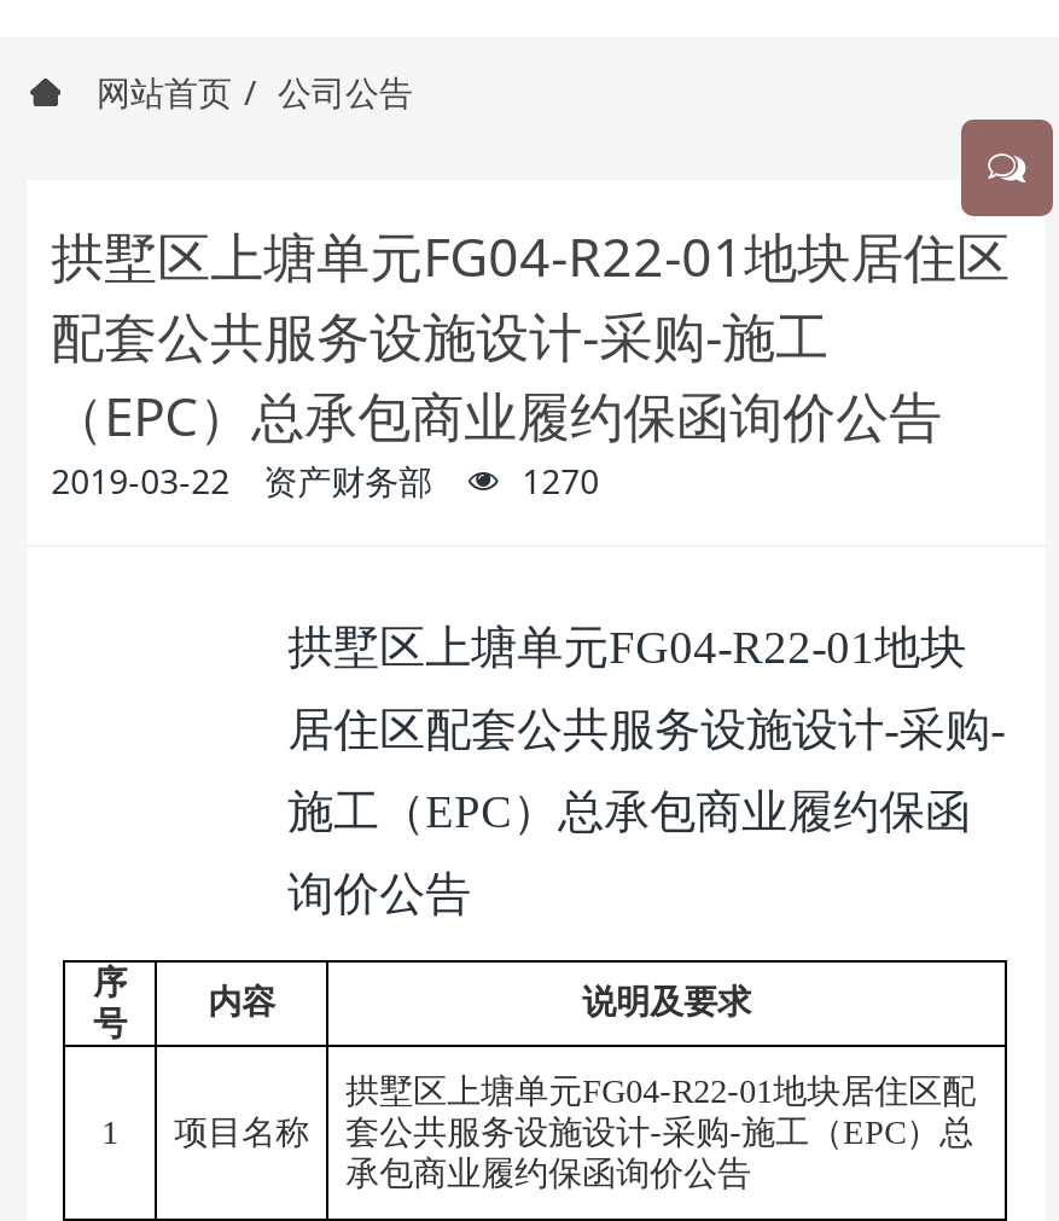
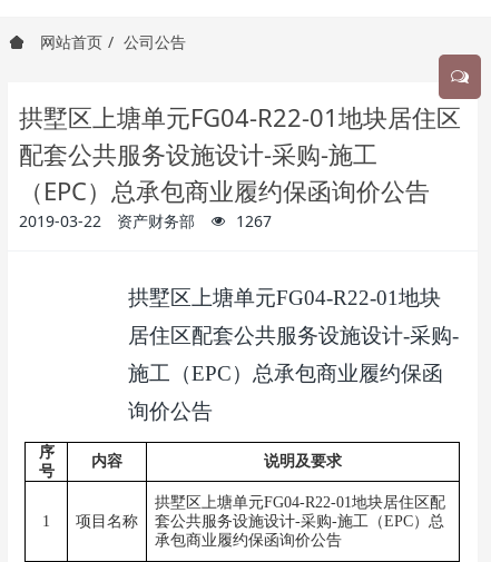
- 2019-03-22 资产财务部 1270
+ 2019-03-22 资产财务部 1267
